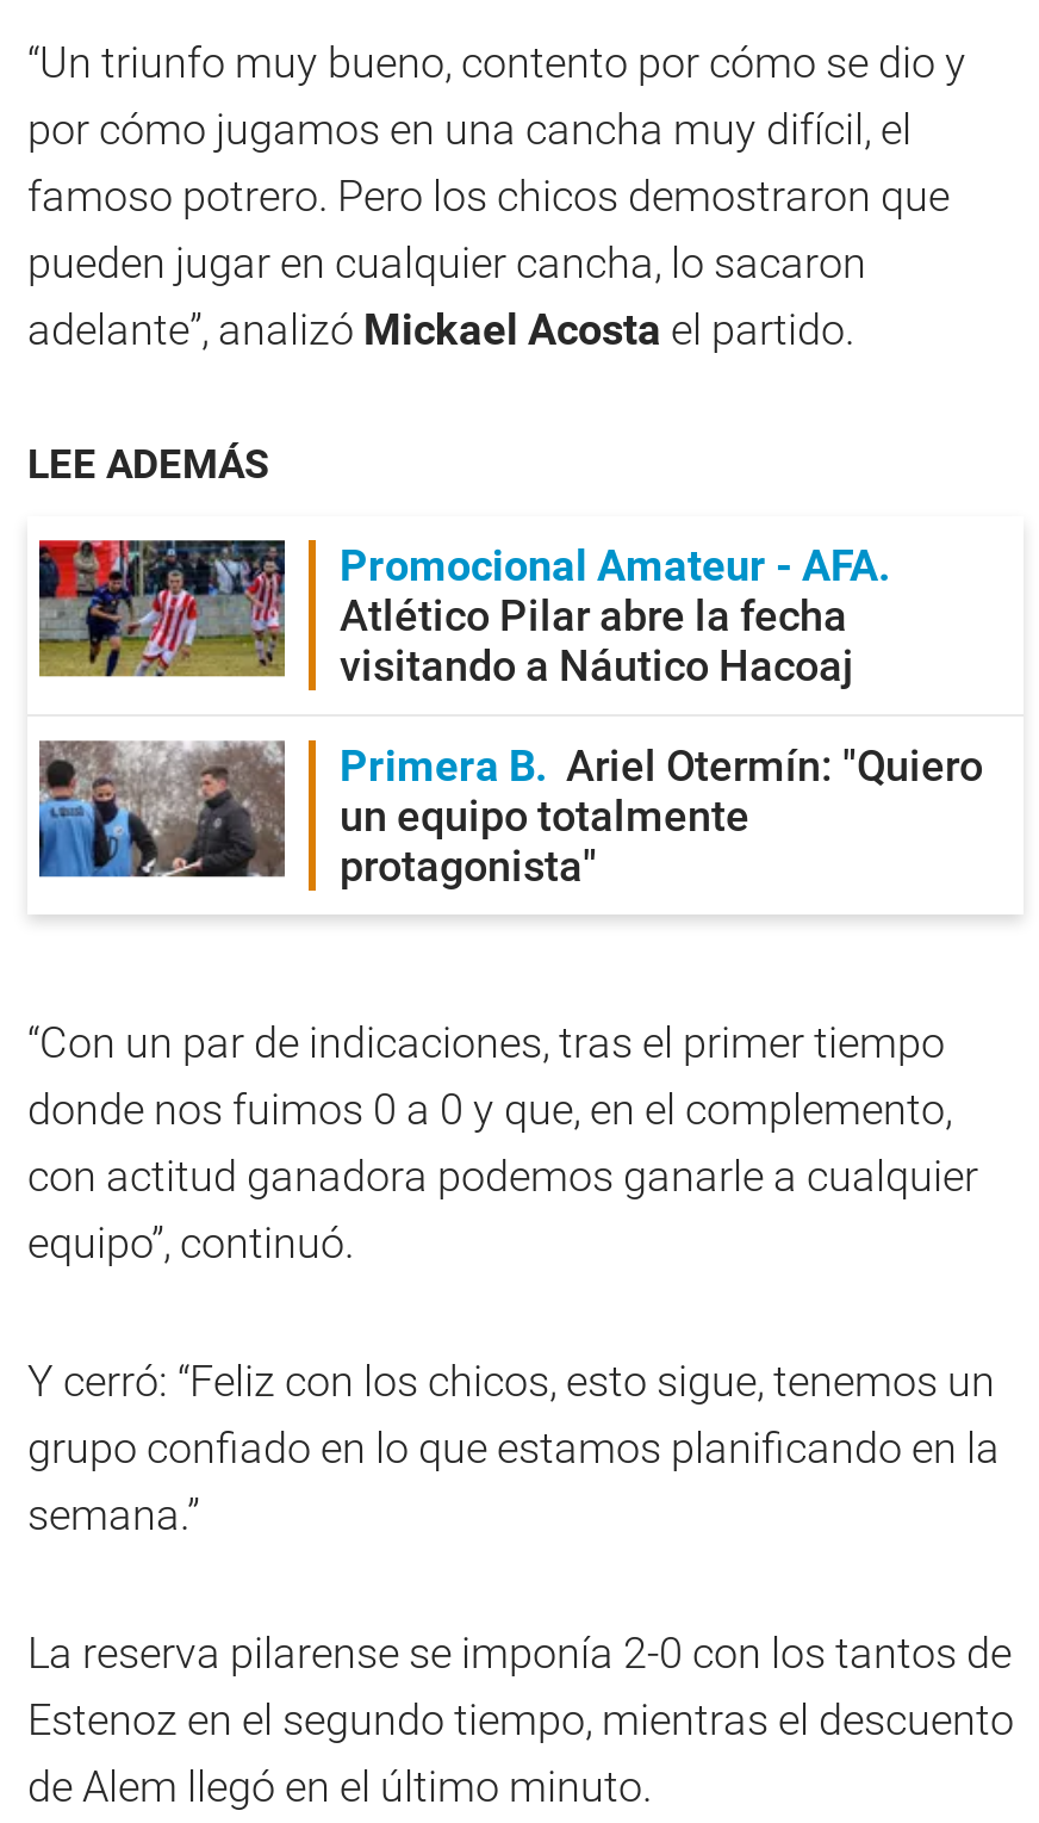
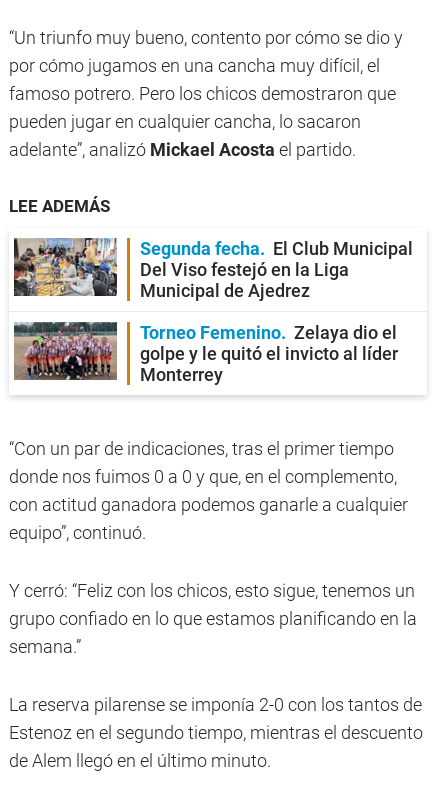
- [image]
- Promocional Amateur - AFA
- Atlético Pilar abre la fecha
- visitando a Náutico Hacoaj
+ [image]
+ Segunda fecha
+ El Club Municipal
+ Del Viso festejó en la Liga
+ Municipal de Ajedrez

- [image]
- Primera B
- Ariel Otermín: "Quiero
- un equipo totalmente
- protagonista"
+ [image]
+ Torneo Femenino
+ Zelaya dio el
+ golpe y le quitó el invicto al líder
+ Monterrey
